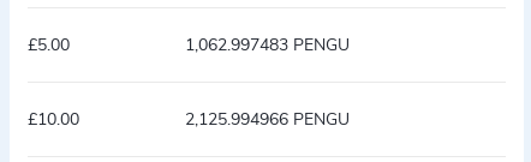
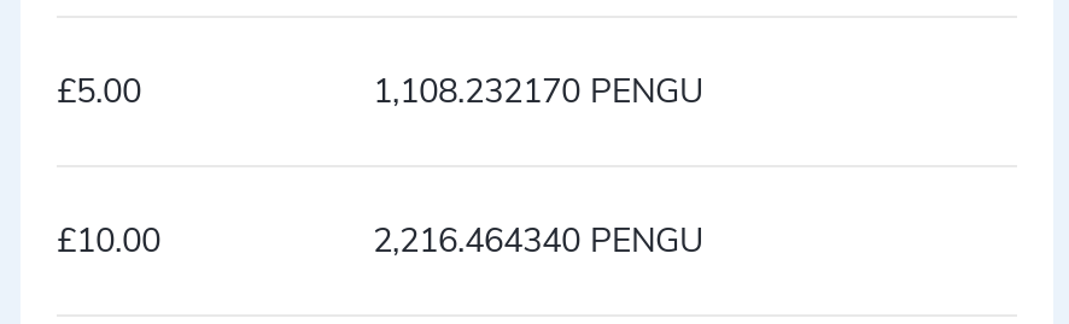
- 1,062.997483 PENGU
+ 1,108.232170 PENGU

- 2,125.994966 PENGU
+ 2,216.464340 PENGU
